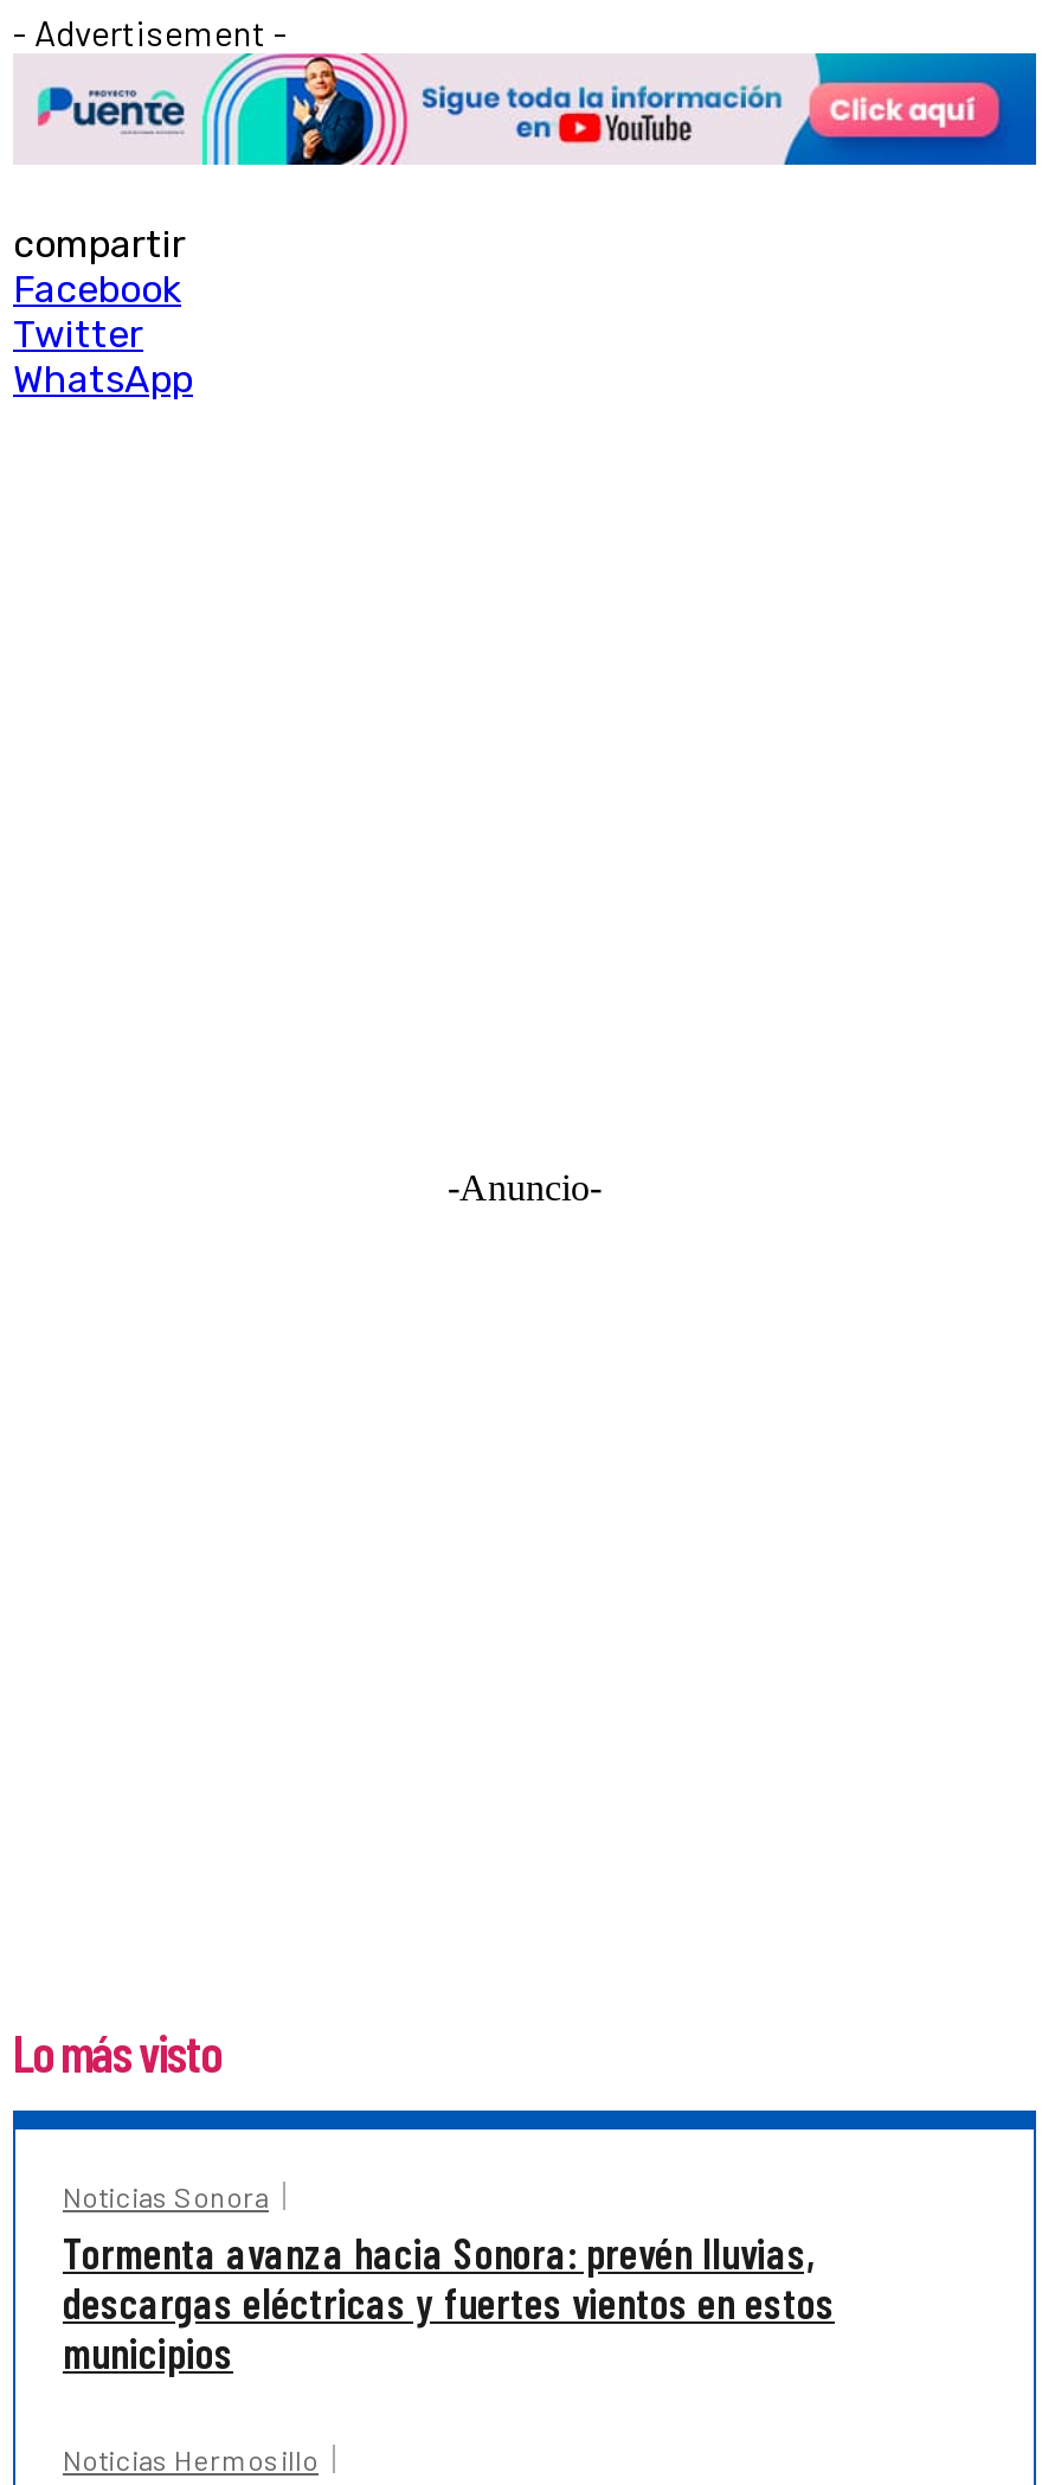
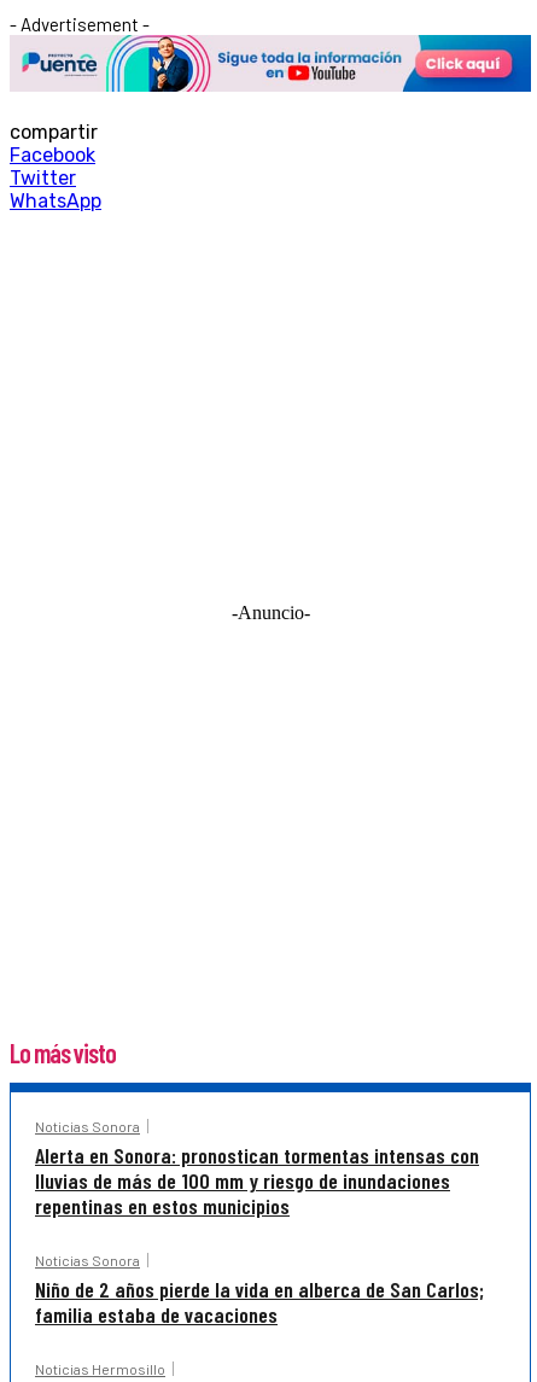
- Tormenta avanza hacia Sonora: prevén lluvias,
- descargas eléctricas y fuertes vientos en estos
- municipios
+ Alerta en Sonora: pronostican tormentas intensas con
+ lluvias de más de 100 mm y riesgo de inundaciones
+ repentinas en estos municipios
+ Noticias Sonora
+ Niño de 2 años pierde la vida en alberca de San Carlos;
+ familia estaba de vacaciones
